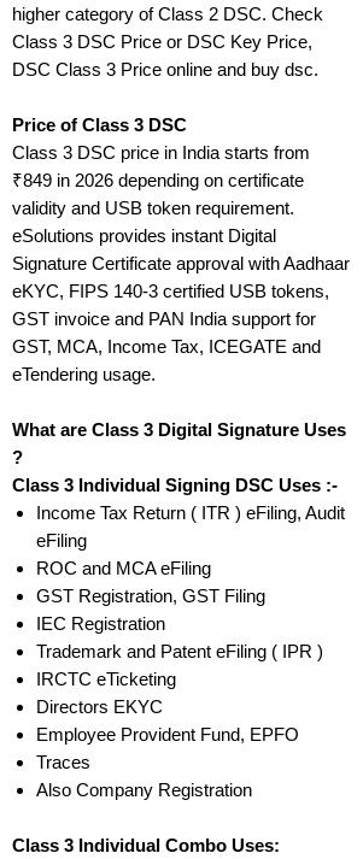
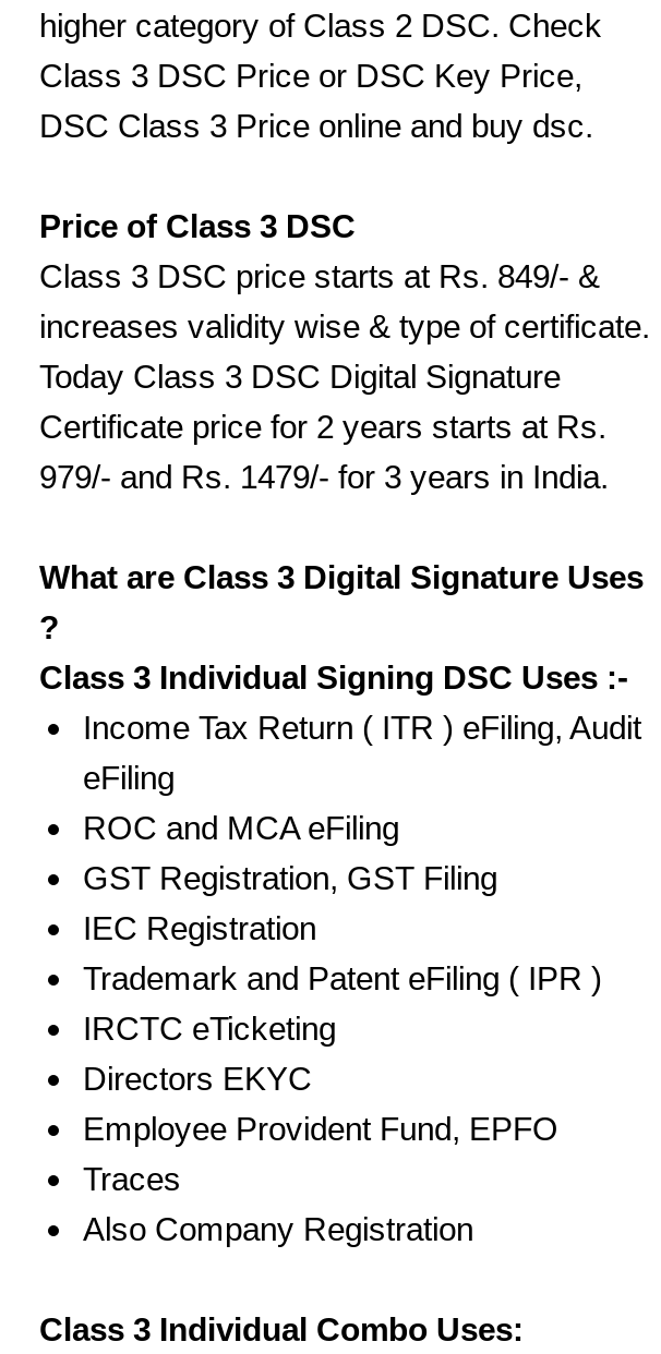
- Class 3 DSC price in India starts from
- ₹849 in 2026 depending on certificate
- validity and USB token requirement.
- eSolutions provides instant Digital
- Signature Certificate approval with Aadhaar
- eKYC, FIPS 140-3 certified USB tokens,
- GST invoice and PAN India support for
- GST, MCA, Income Tax, ICEGATE and
- eTendering usage.
+ Class 3 DSC price starts at Rs. 849/- &
+ increases validity wise & type of certificate.
+ Today Class 3 DSC Digital Signature
+ Certificate price for 2 years starts at Rs.
+ 979/- and Rs. 1479/- for 3 years in India.
